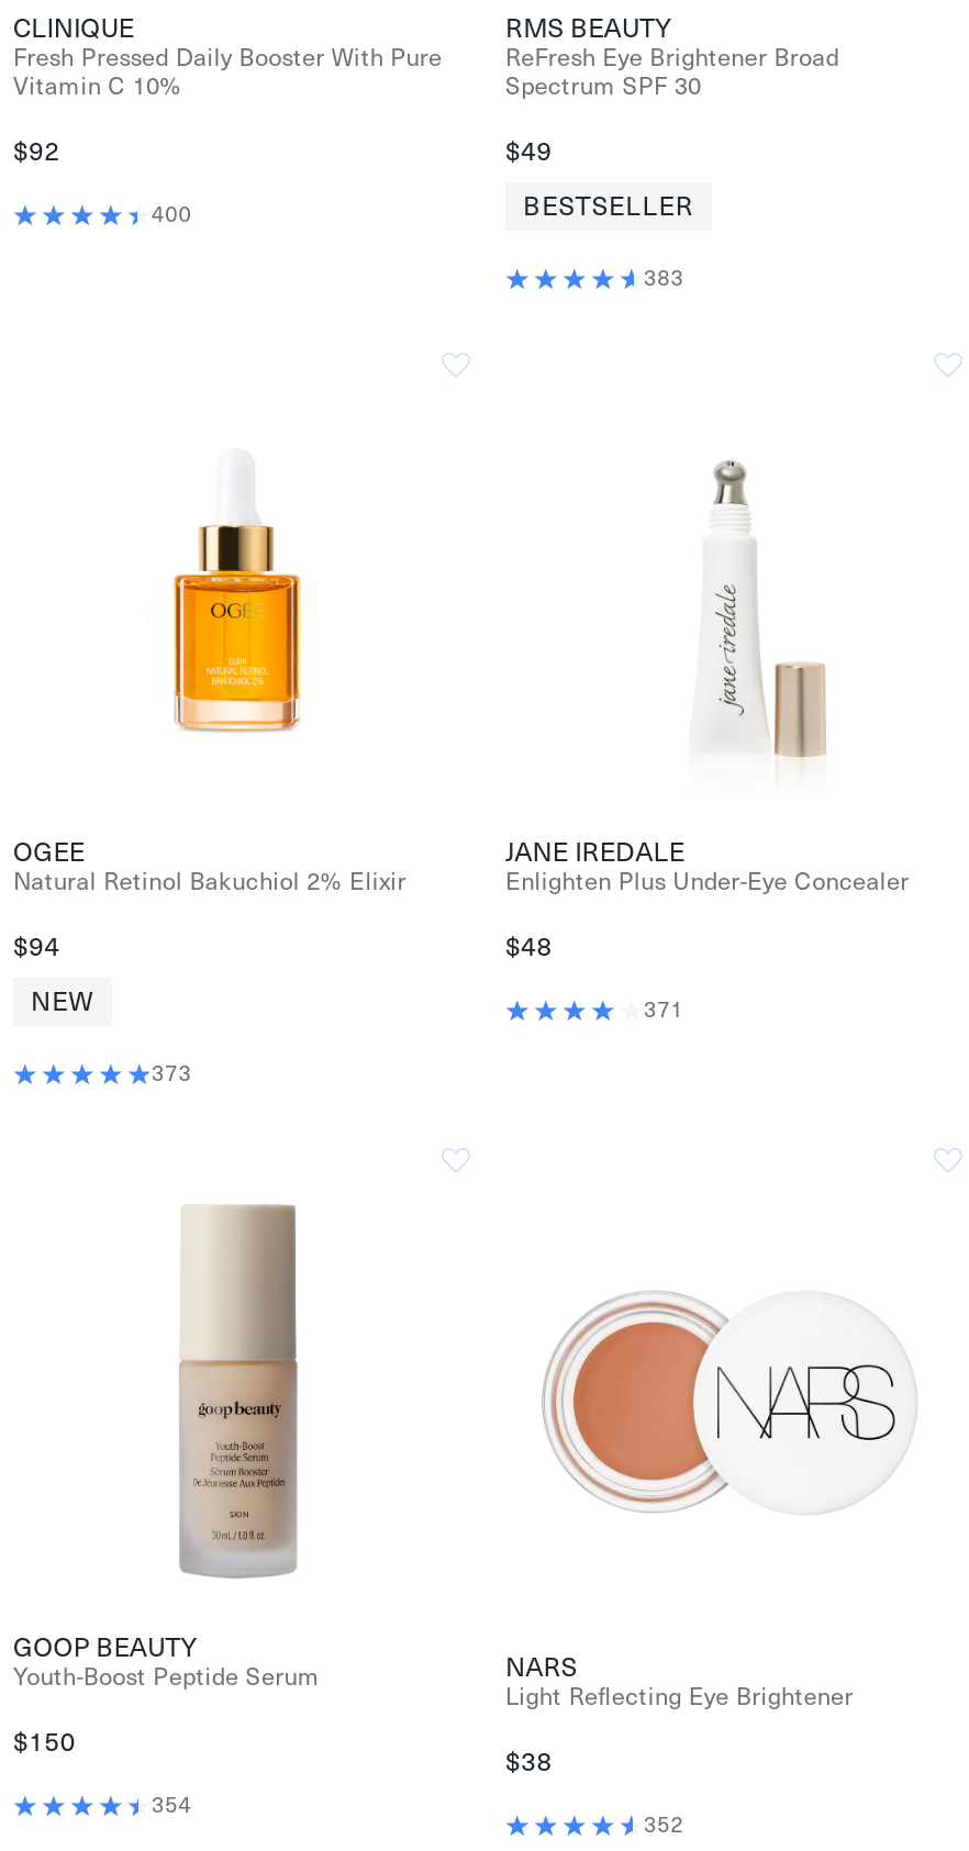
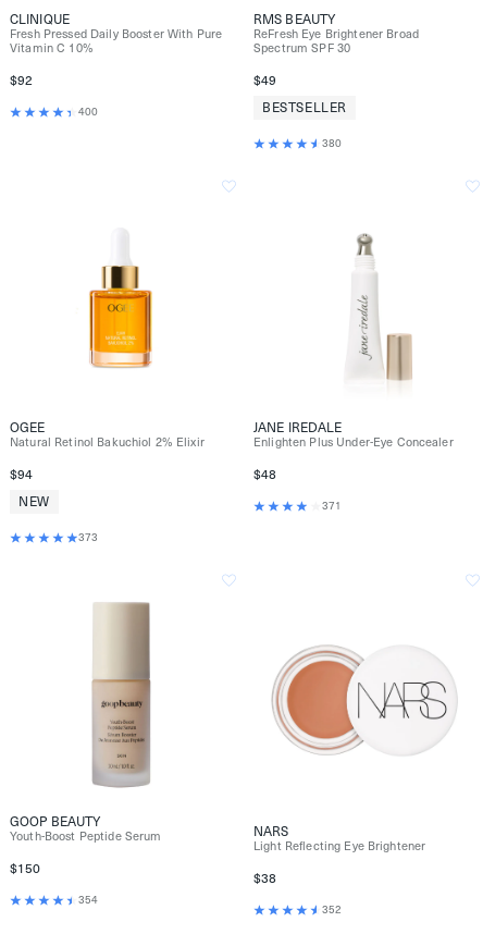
- 383
+ 380
